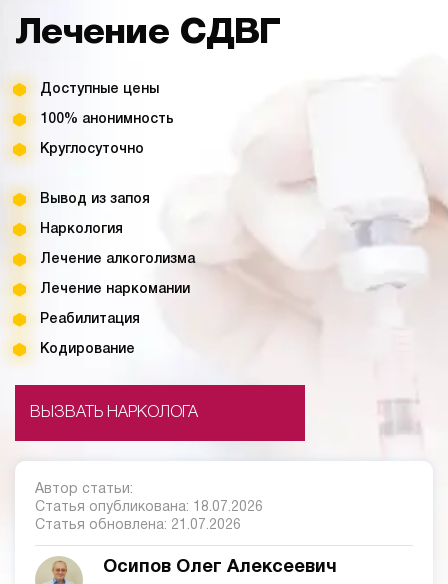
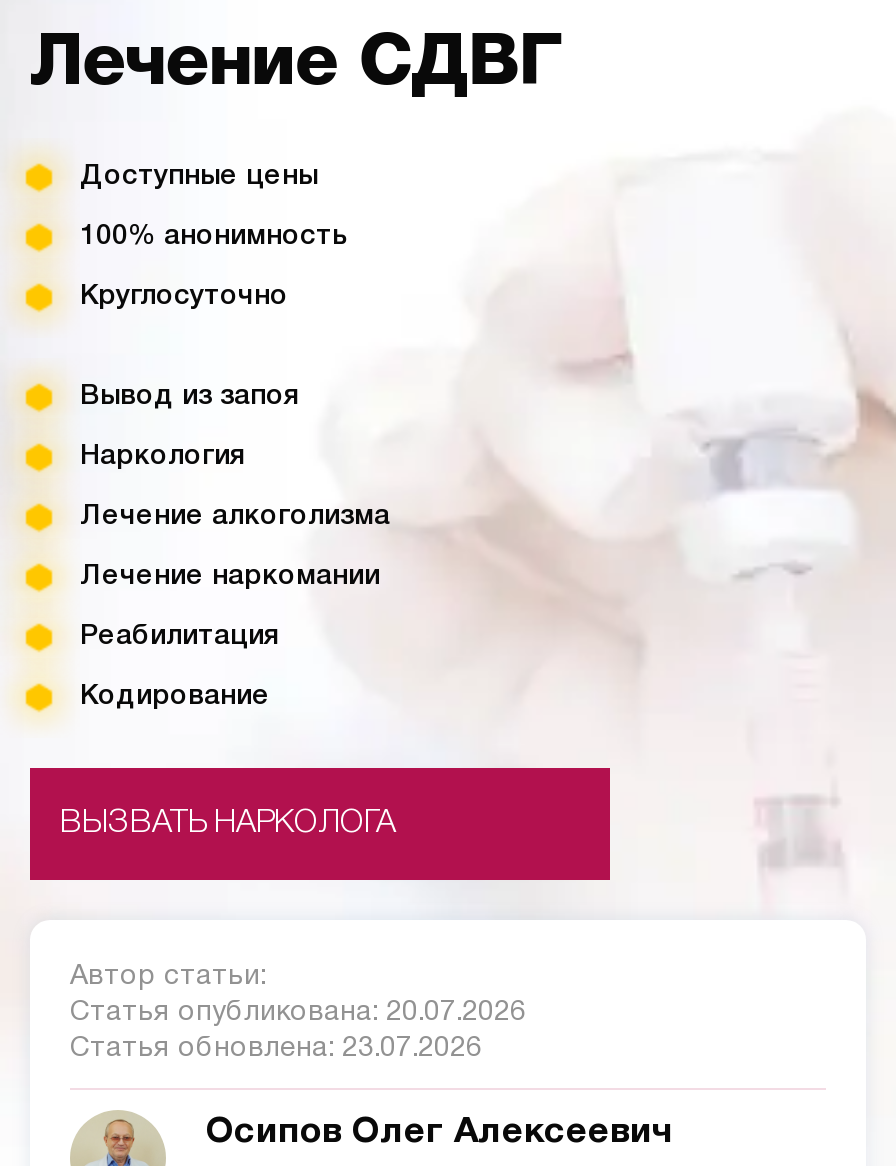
- Статья опубликована: 18.07.2026
+ Статья опубликована: 20.07.2026

- Статья обновлена: 21.07.2026
+ Статья обновлена: 23.07.2026
